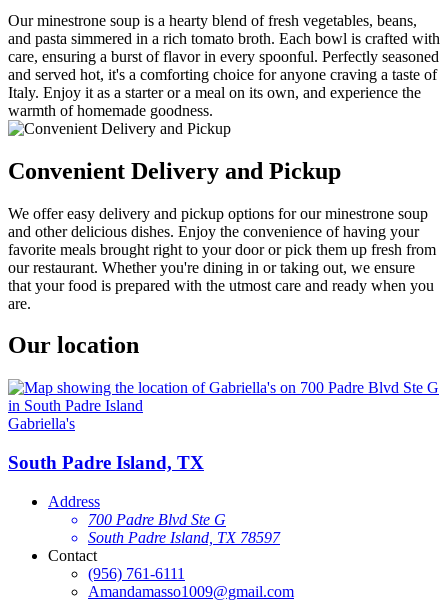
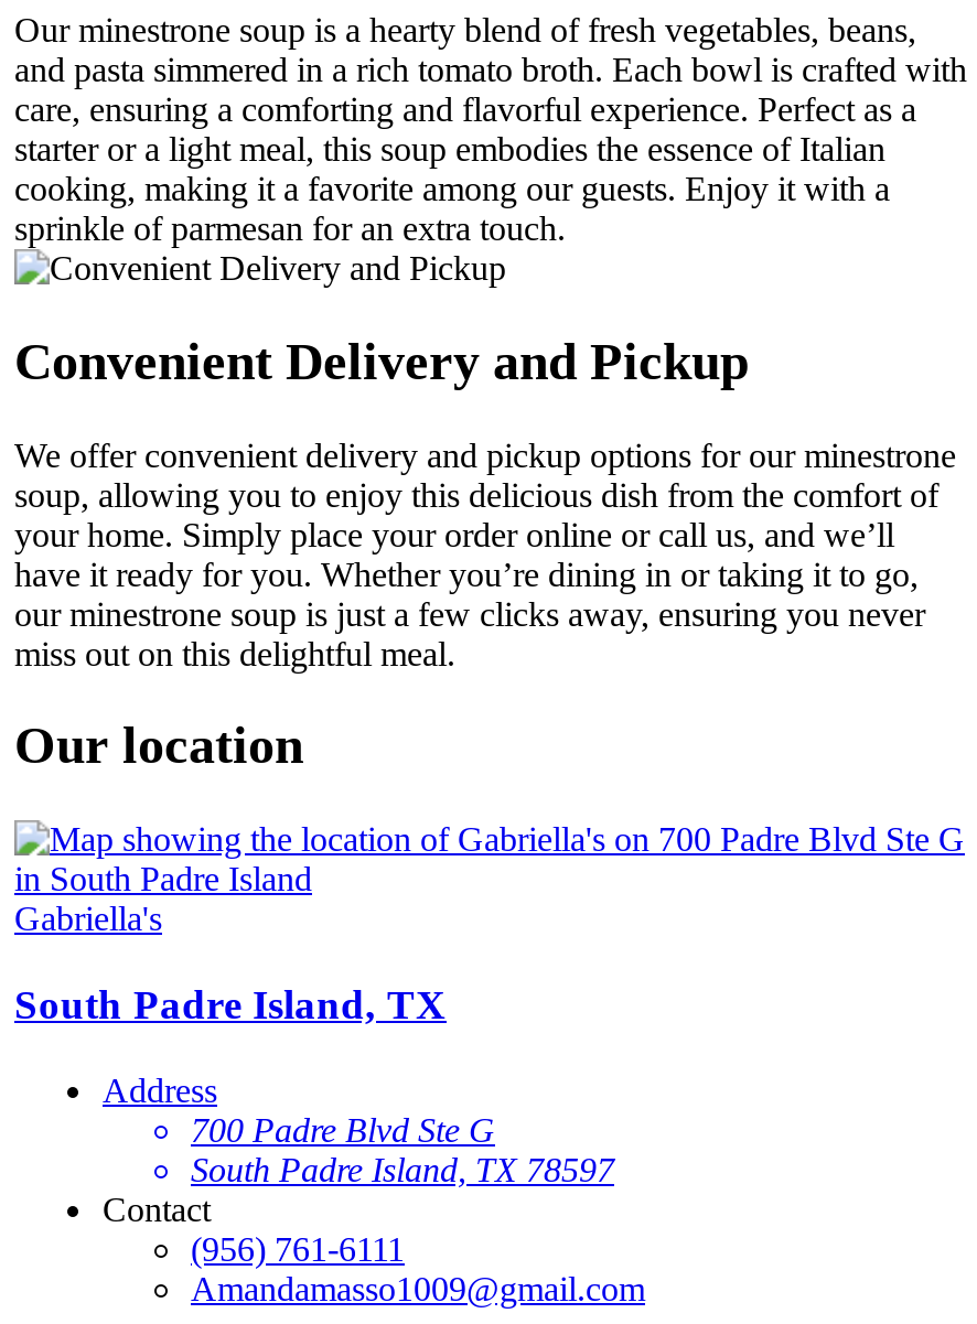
- care, ensuring a burst of flavor in every spoonful. Perfectly seasoned
- and served hot, it's a comforting choice for anyone craving a taste of
- Italy. Enjoy it as a starter or a meal on its own, and experience the
- warmth of homemade goodness.
+ care, ensuring a comforting and flavorful experience. Perfect as a
+ starter or a light meal, this soup embodies the essence of Italian
+ cooking, making it a favorite among our guests. Enjoy it with a
+ sprinkle of parmesan for an extra touch.

- We offer easy delivery and pickup options for our minestrone soup
- and other delicious dishes. Enjoy the convenience of having your
- favorite meals brought right to your door or pick them up fresh from
- our restaurant. Whether you're dining in or taking out, we ensure
- that your food is prepared with the utmost care and ready when you
- are.
+ We offer convenient delivery and pickup options for our minestrone
+ soup, allowing you to enjoy this delicious dish from the comfort of
+ your home. Simply place your order online or call us, and we’ll
+ have it ready for you. Whether you’re dining in or taking it to go,
+ our minestrone soup is just a few clicks away, ensuring you never
+ miss out on this delightful meal.
